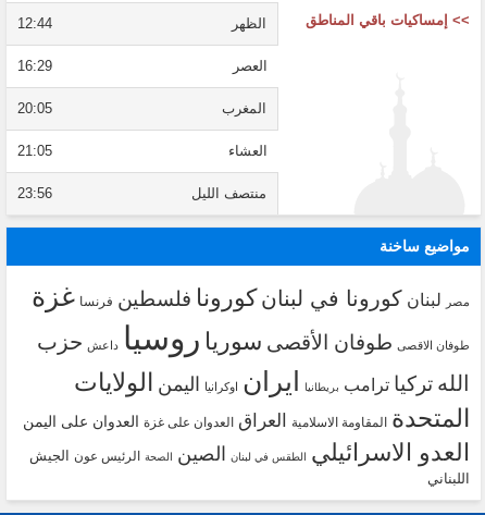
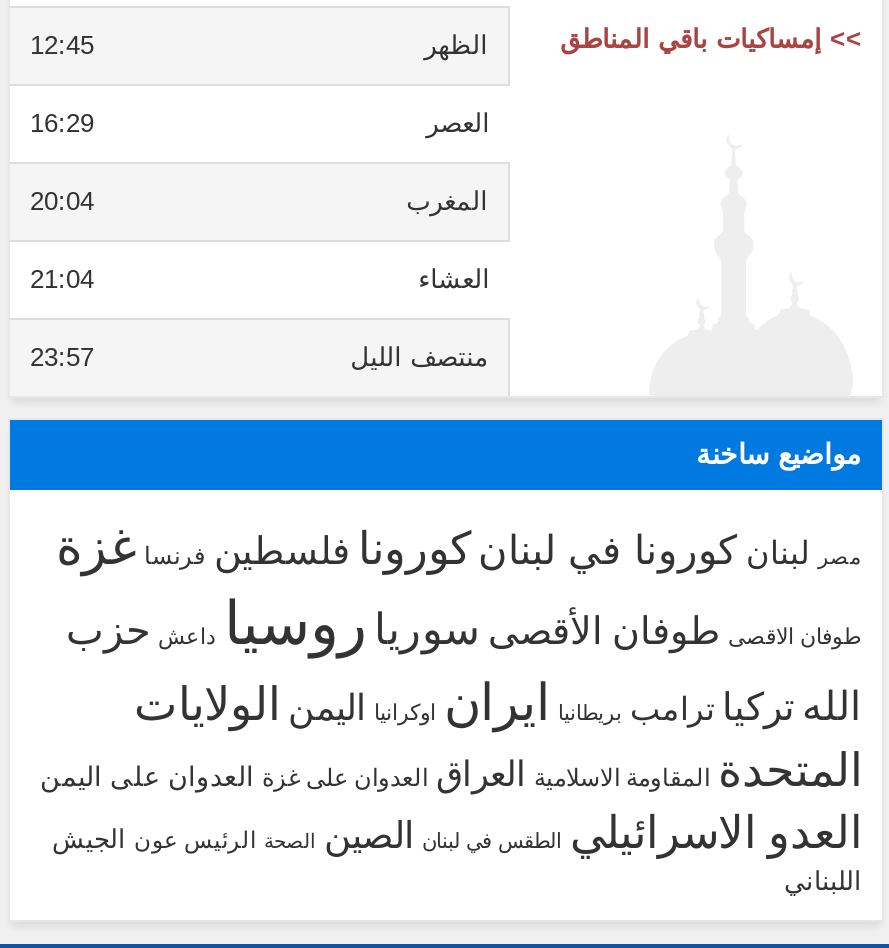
- 12:44
+ 12:45

- 20:05
+ 20:04

- 21:05
+ 21:04

- 23:56
+ 23:57
